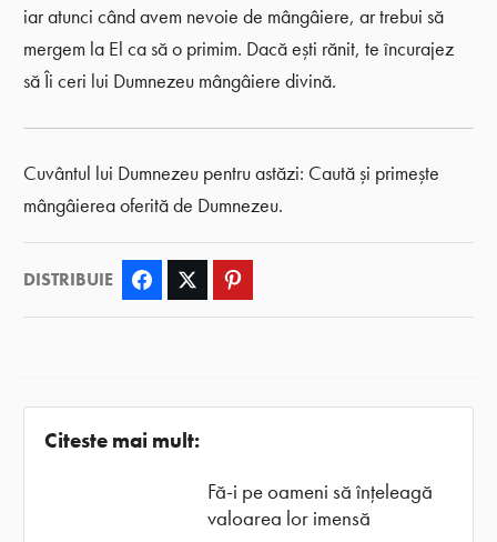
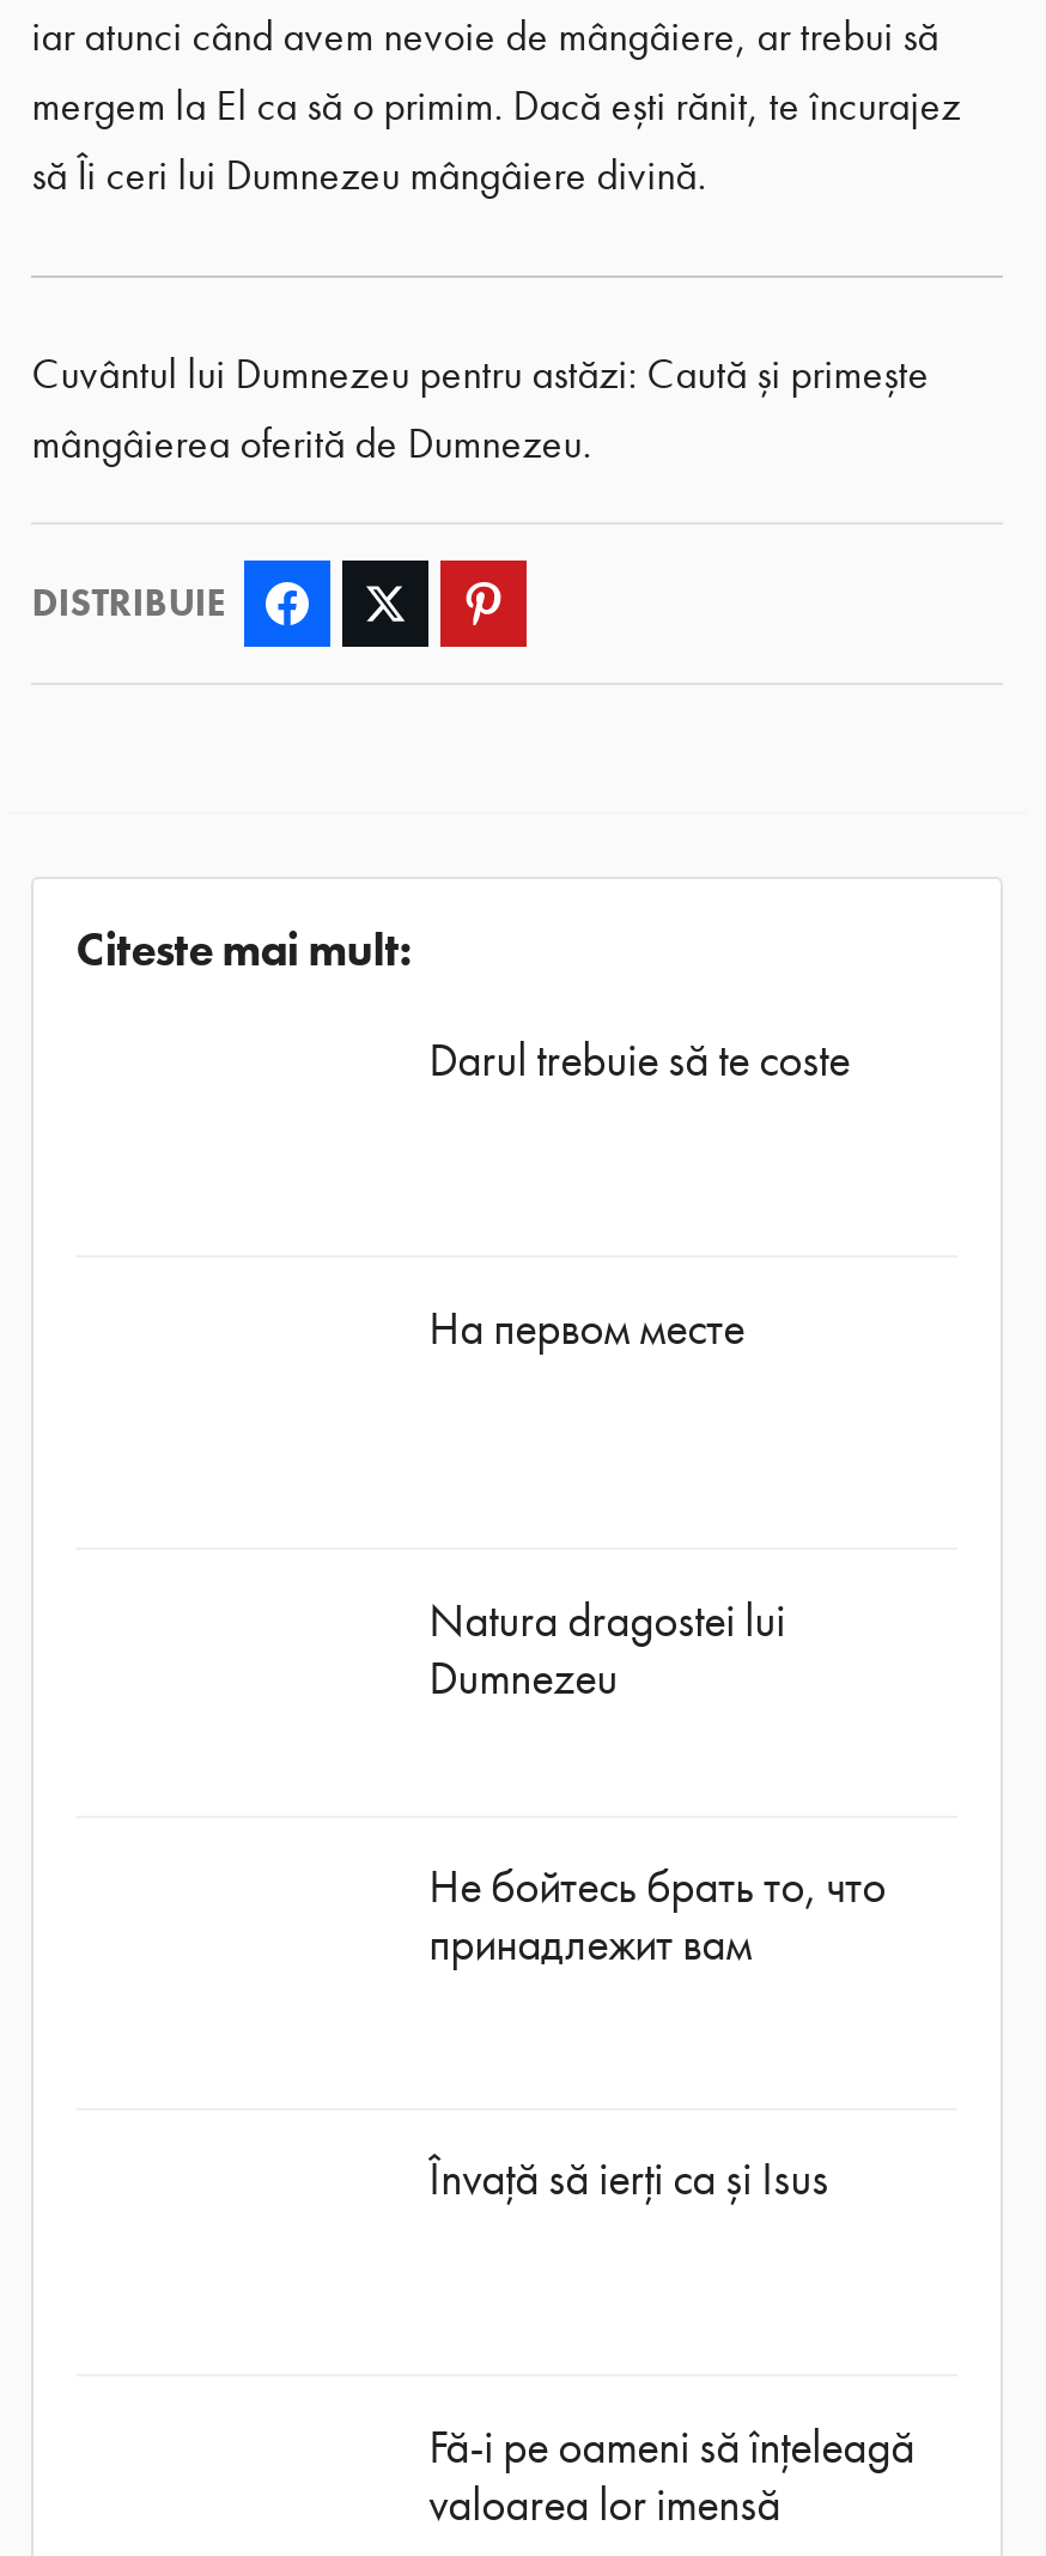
+ Darul trebuie să te coste

+ На первом месте

+ Natura dragostei lui
+ Dumnezeu
+ Не бойтесь брать то, что
+ принадлежит вам

+ Învață să ierți ca și Isus
